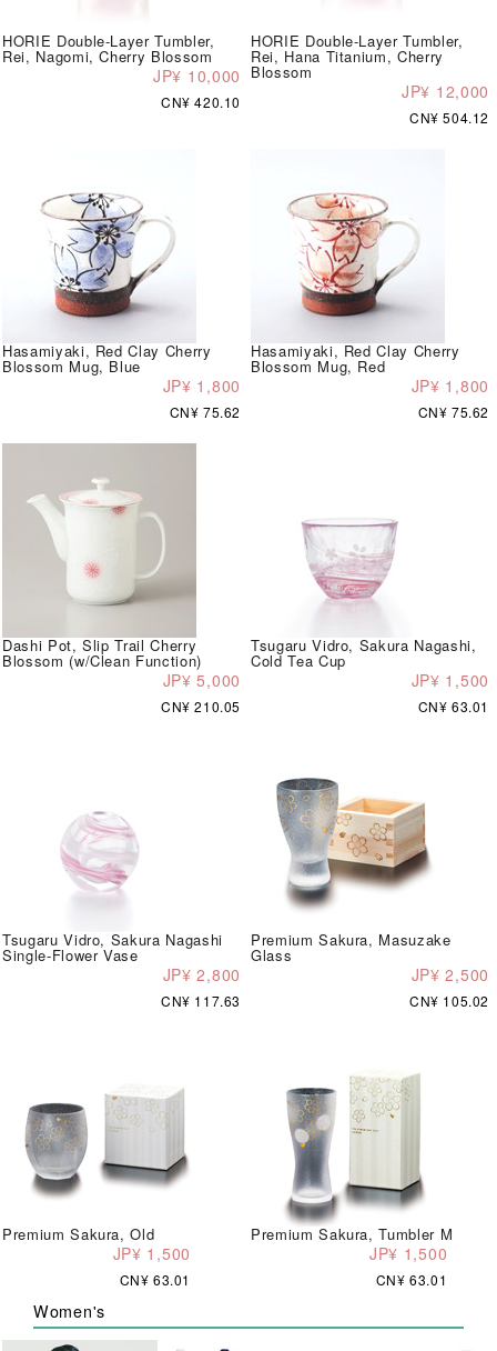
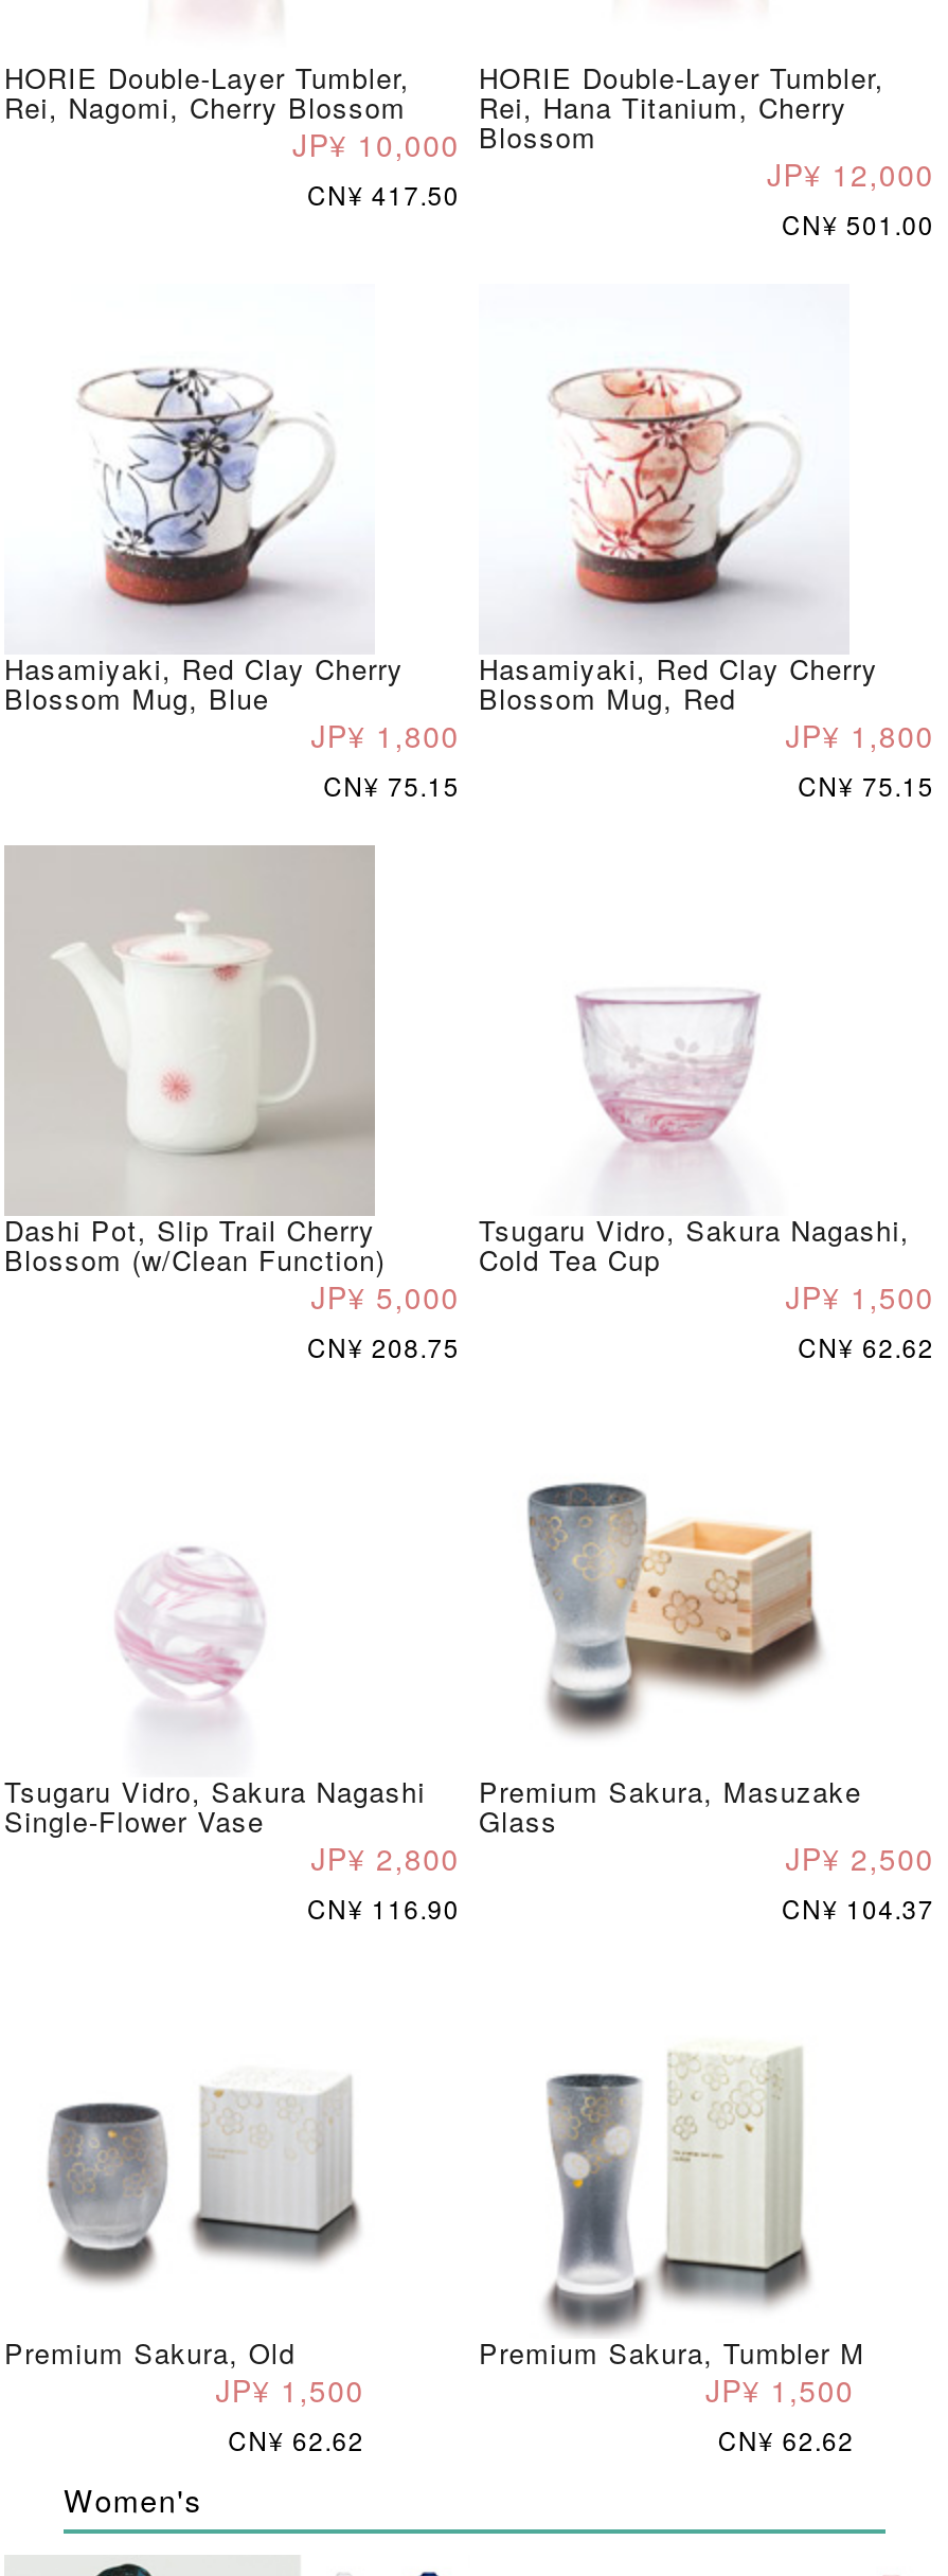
- CN¥ 420.10
+ CN¥ 417.50

- CN¥ 504.12
+ CN¥ 501.00

- CN¥ 75.62
+ CN¥ 75.15

- CN¥ 75.62
+ CN¥ 75.15

- CN¥ 210.05
+ CN¥ 208.75

- CN¥ 63.01
+ CN¥ 62.62

- CN¥ 117.63
+ CN¥ 116.90

- CN¥ 105.02
+ CN¥ 104.37

- CN¥ 63.01
+ CN¥ 62.62

- CN¥ 63.01
+ CN¥ 62.62
